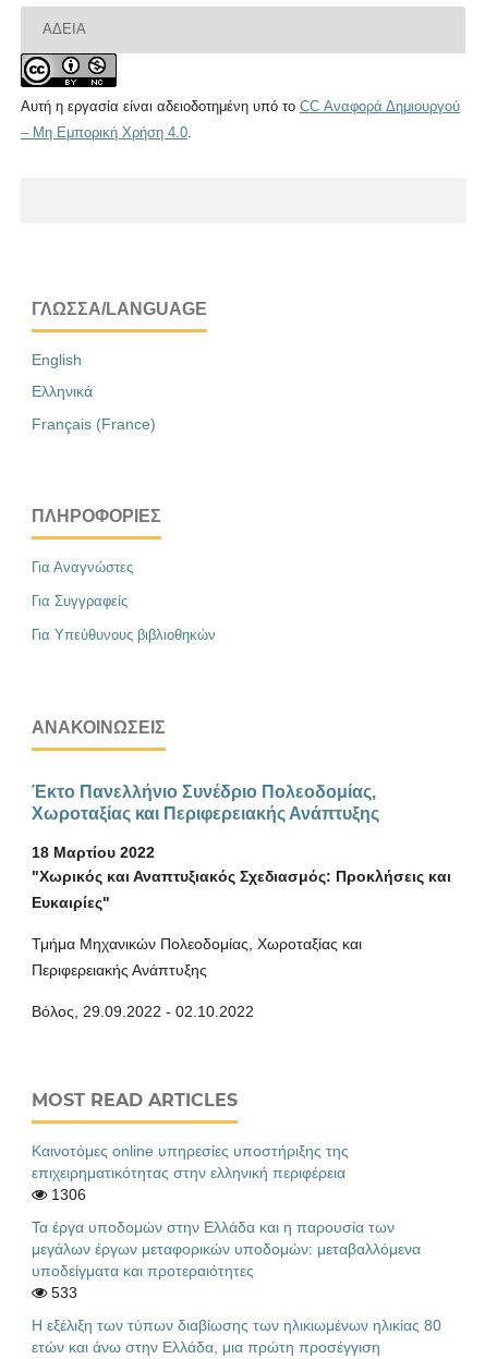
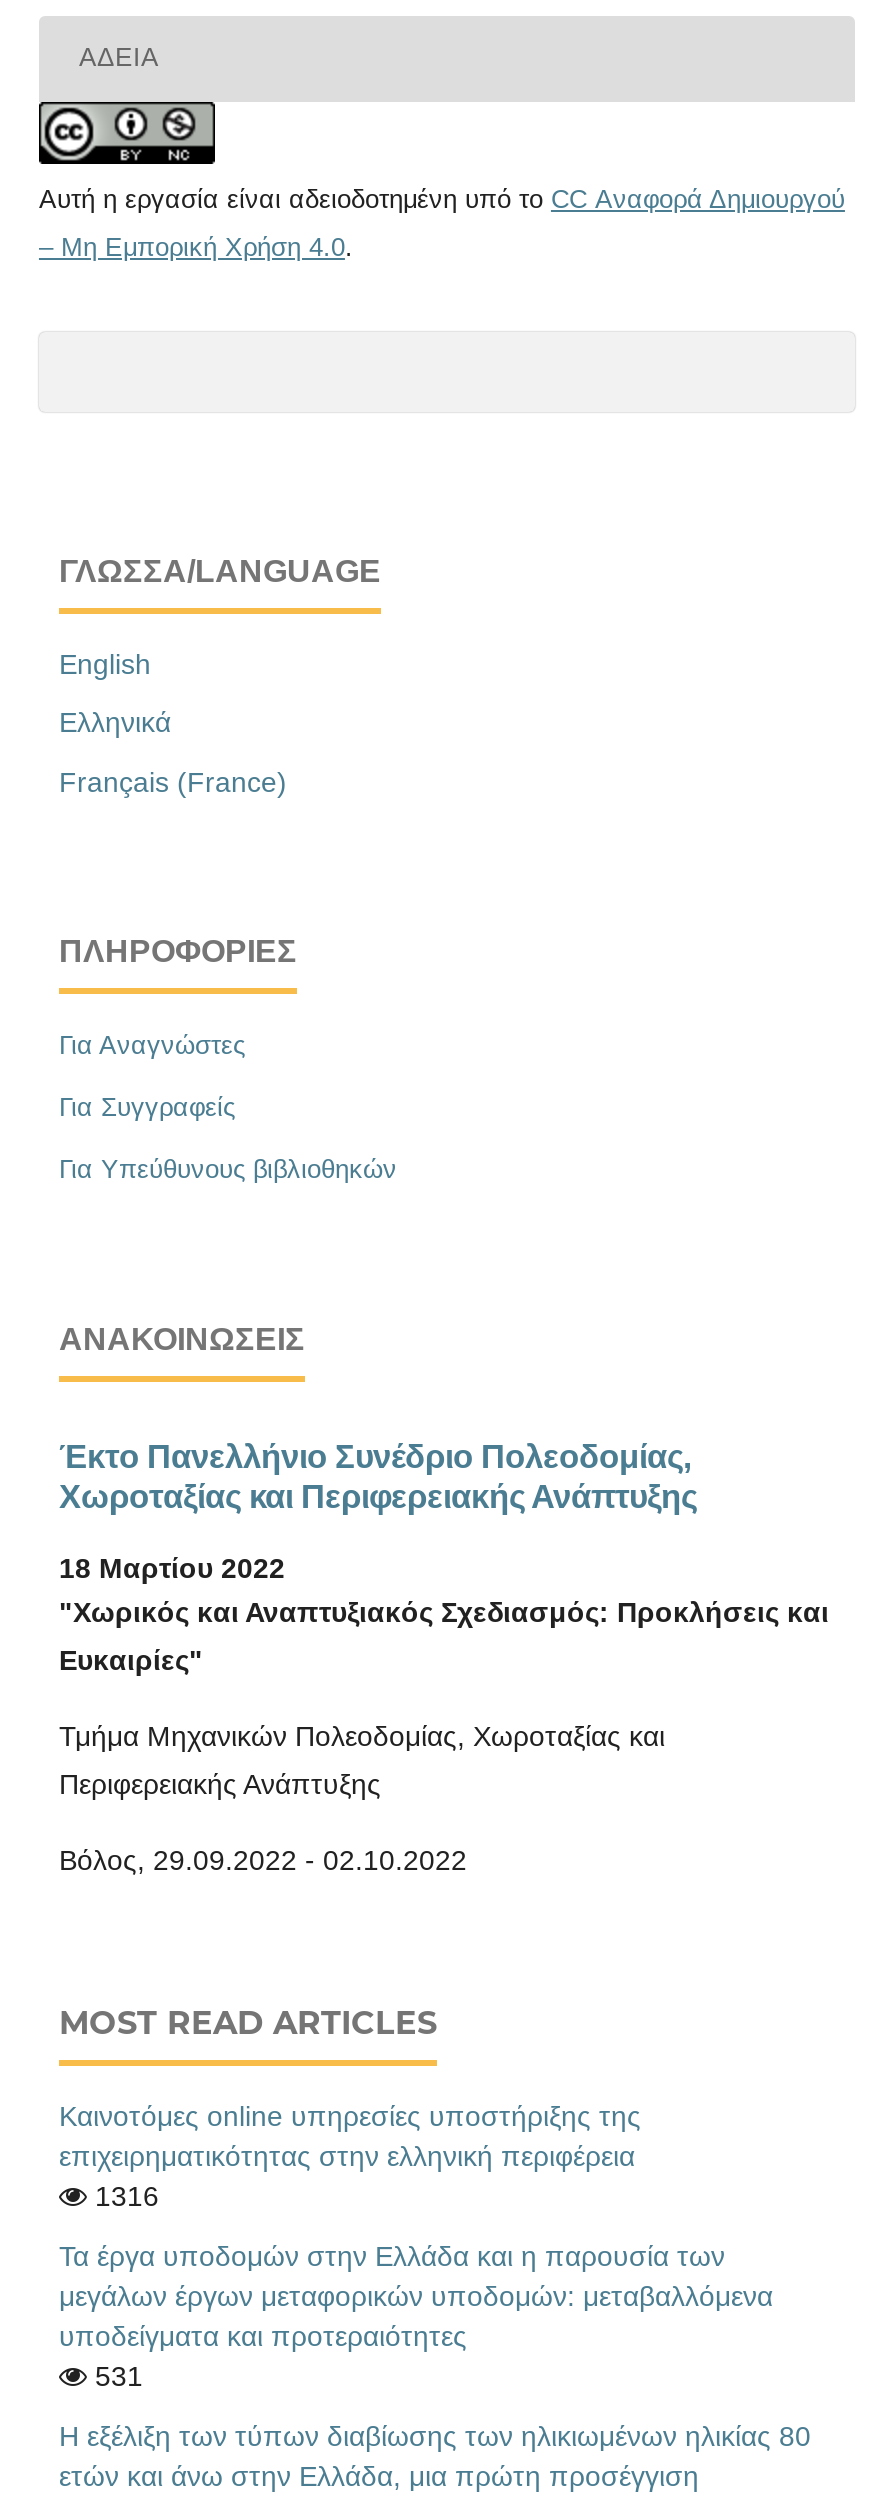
- 1306
+ 1316

- 533
+ 531
